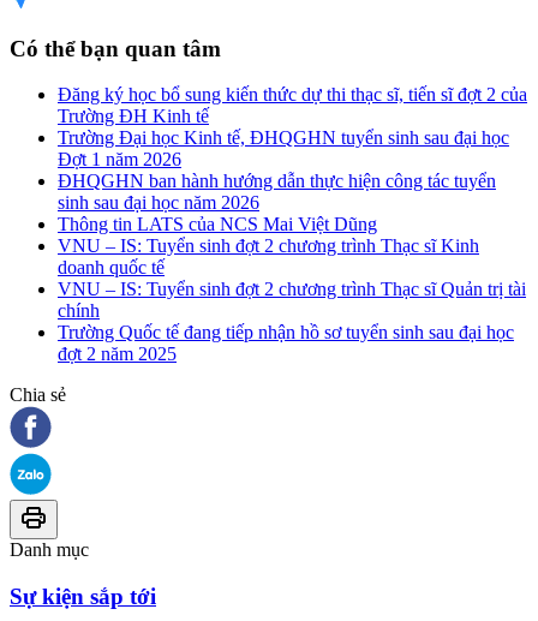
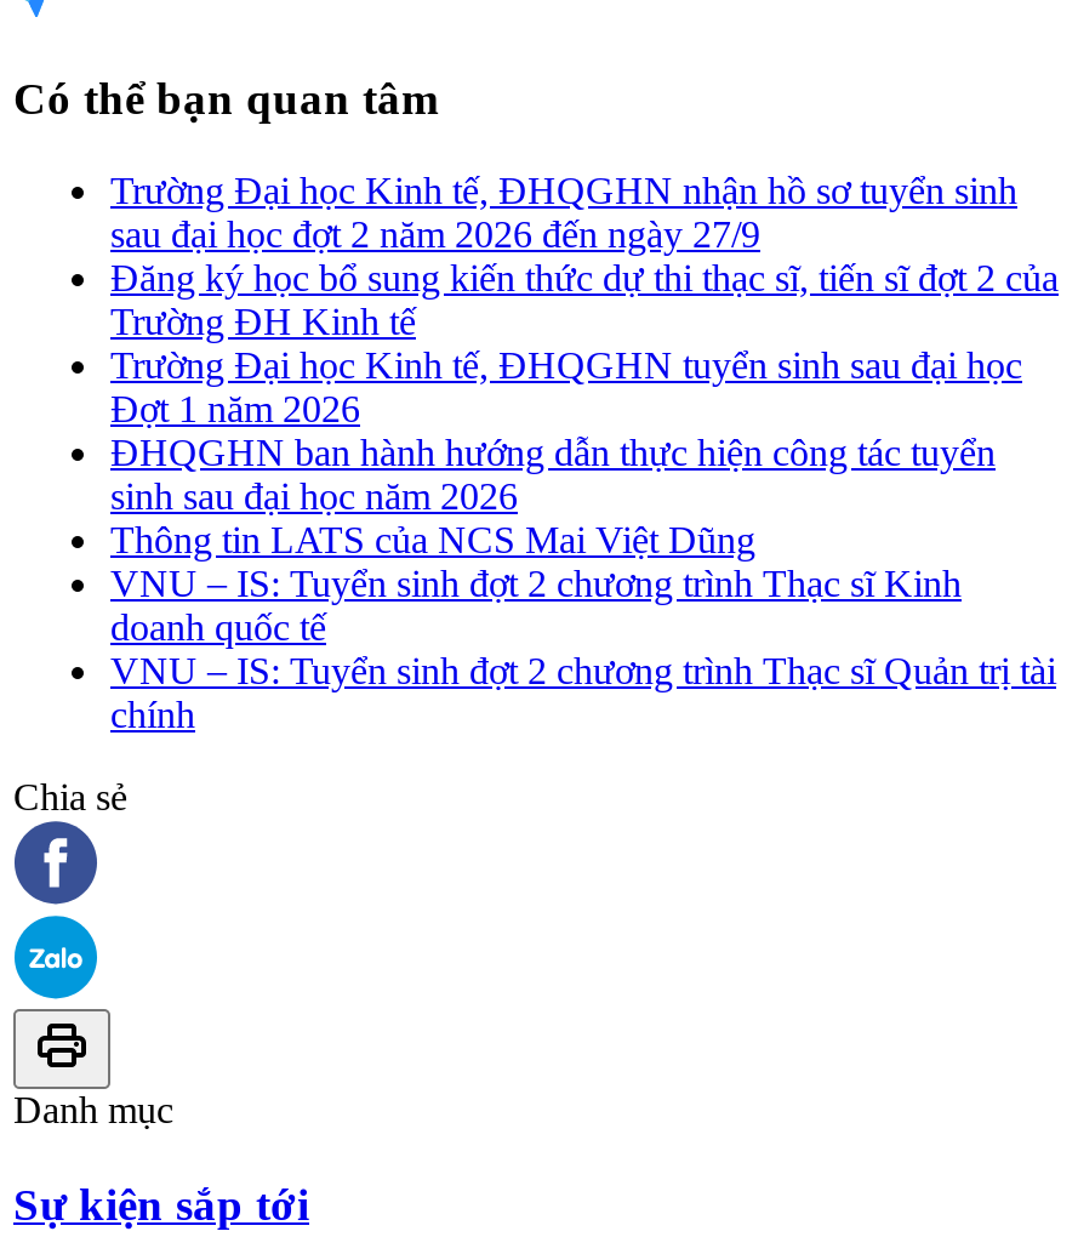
+ Trường Đại học Kinh tế, ĐHQGHN nhận hồ sơ tuyển sinh
+ sau đại học đợt 2 năm 2026 đến ngày 27/9

moved down: Đăng ký học bổ sung kiến thức dự thi thạc sĩ, tiến sĩ đợt 2 của | Trường ĐH Kinh tế | Trường Đại học Kinh tế, ĐHQGHN tuyển sinh sau đại học | ... | VNU – IS: Tuyển sinh đợt 2 chương trình Thạc sĩ Quản trị tài | chính

- Trường Quốc tế đang tiếp nhận hồ sơ tuyển sinh sau đại học
- đợt 2 năm 2025
